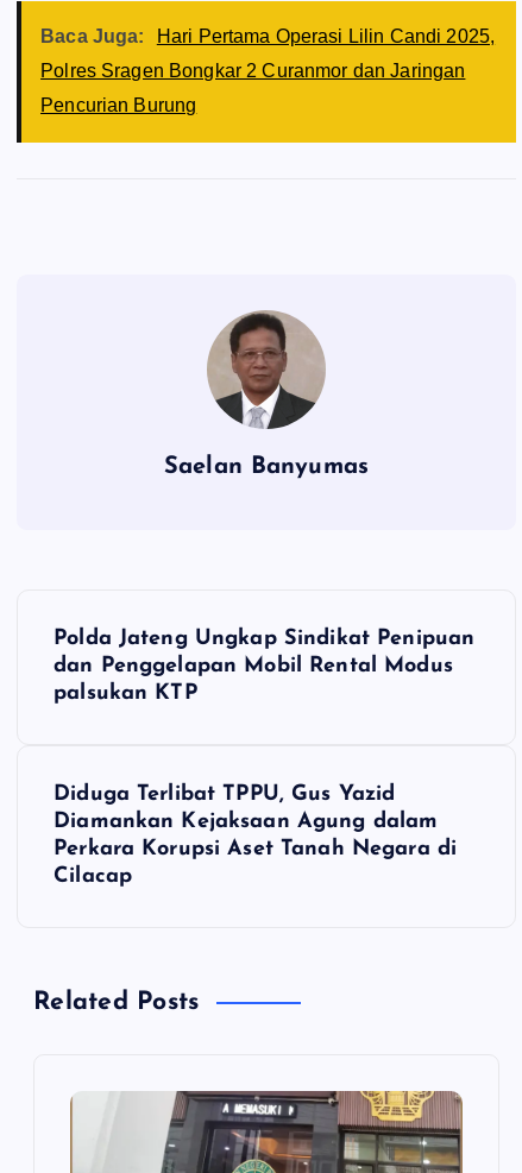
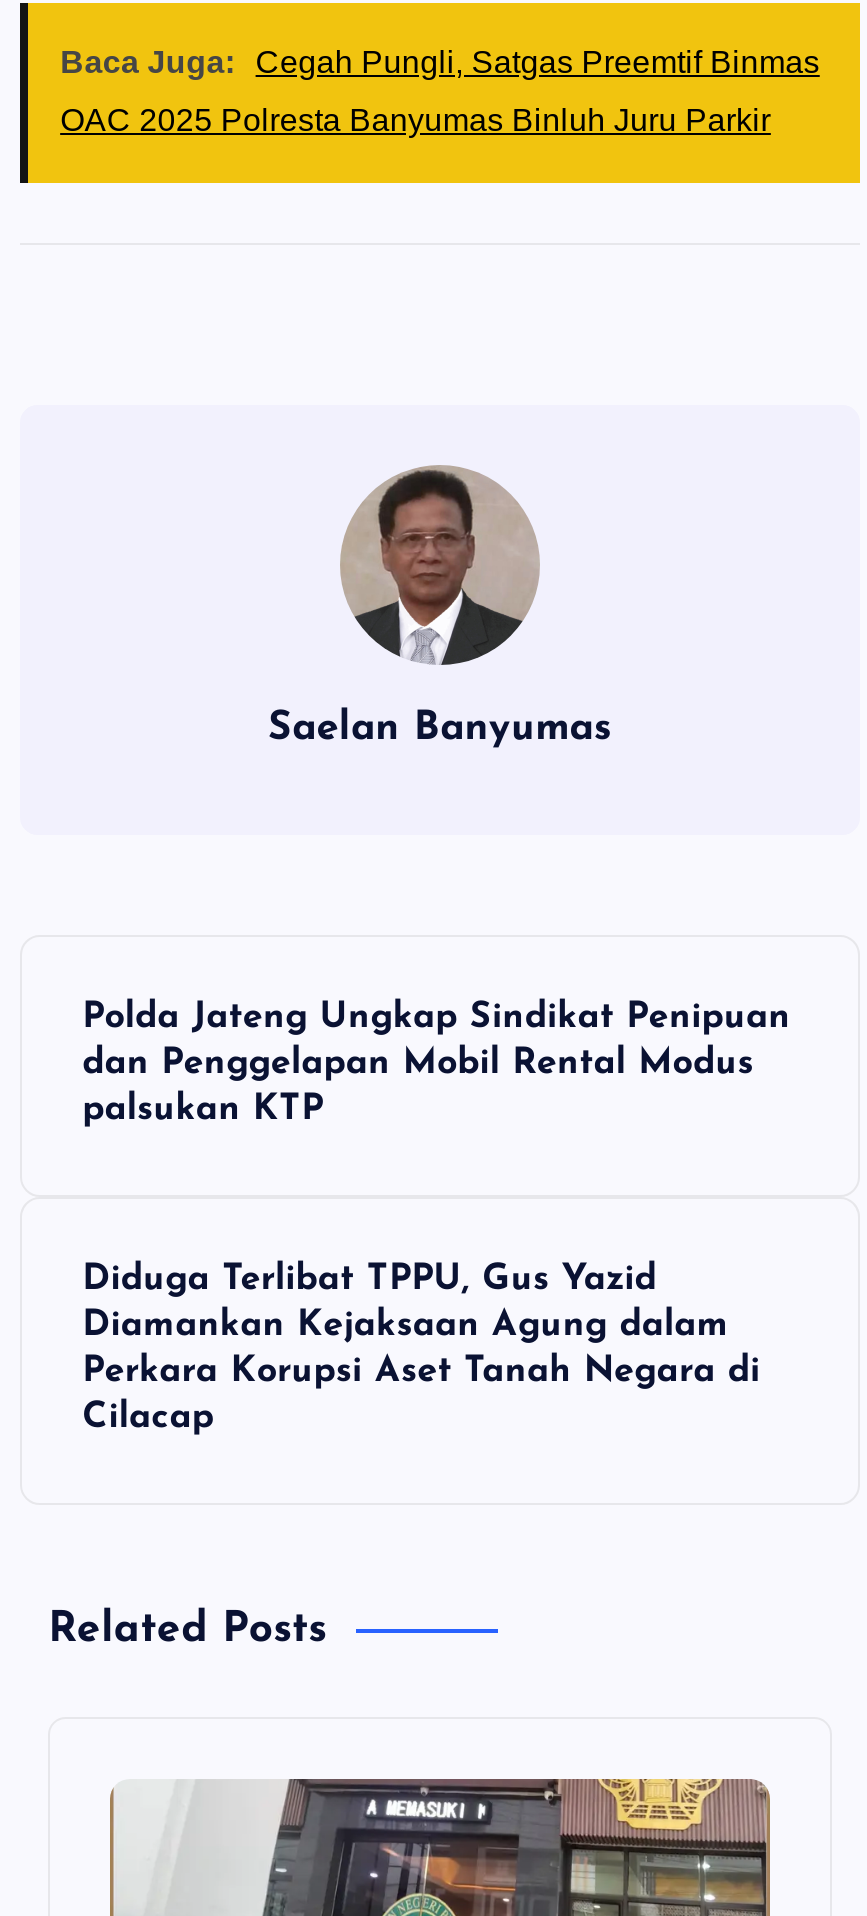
- Hari Pertama Operasi Lilin Candi 2025,
- Polres Sragen Bongkar 2 Curanmor dan Jaringan
- Pencurian Burung
+ Cegah Pungli, Satgas Preemtif Binmas
+ OAC 2025 Polresta Banyumas Binluh Juru Parkir
